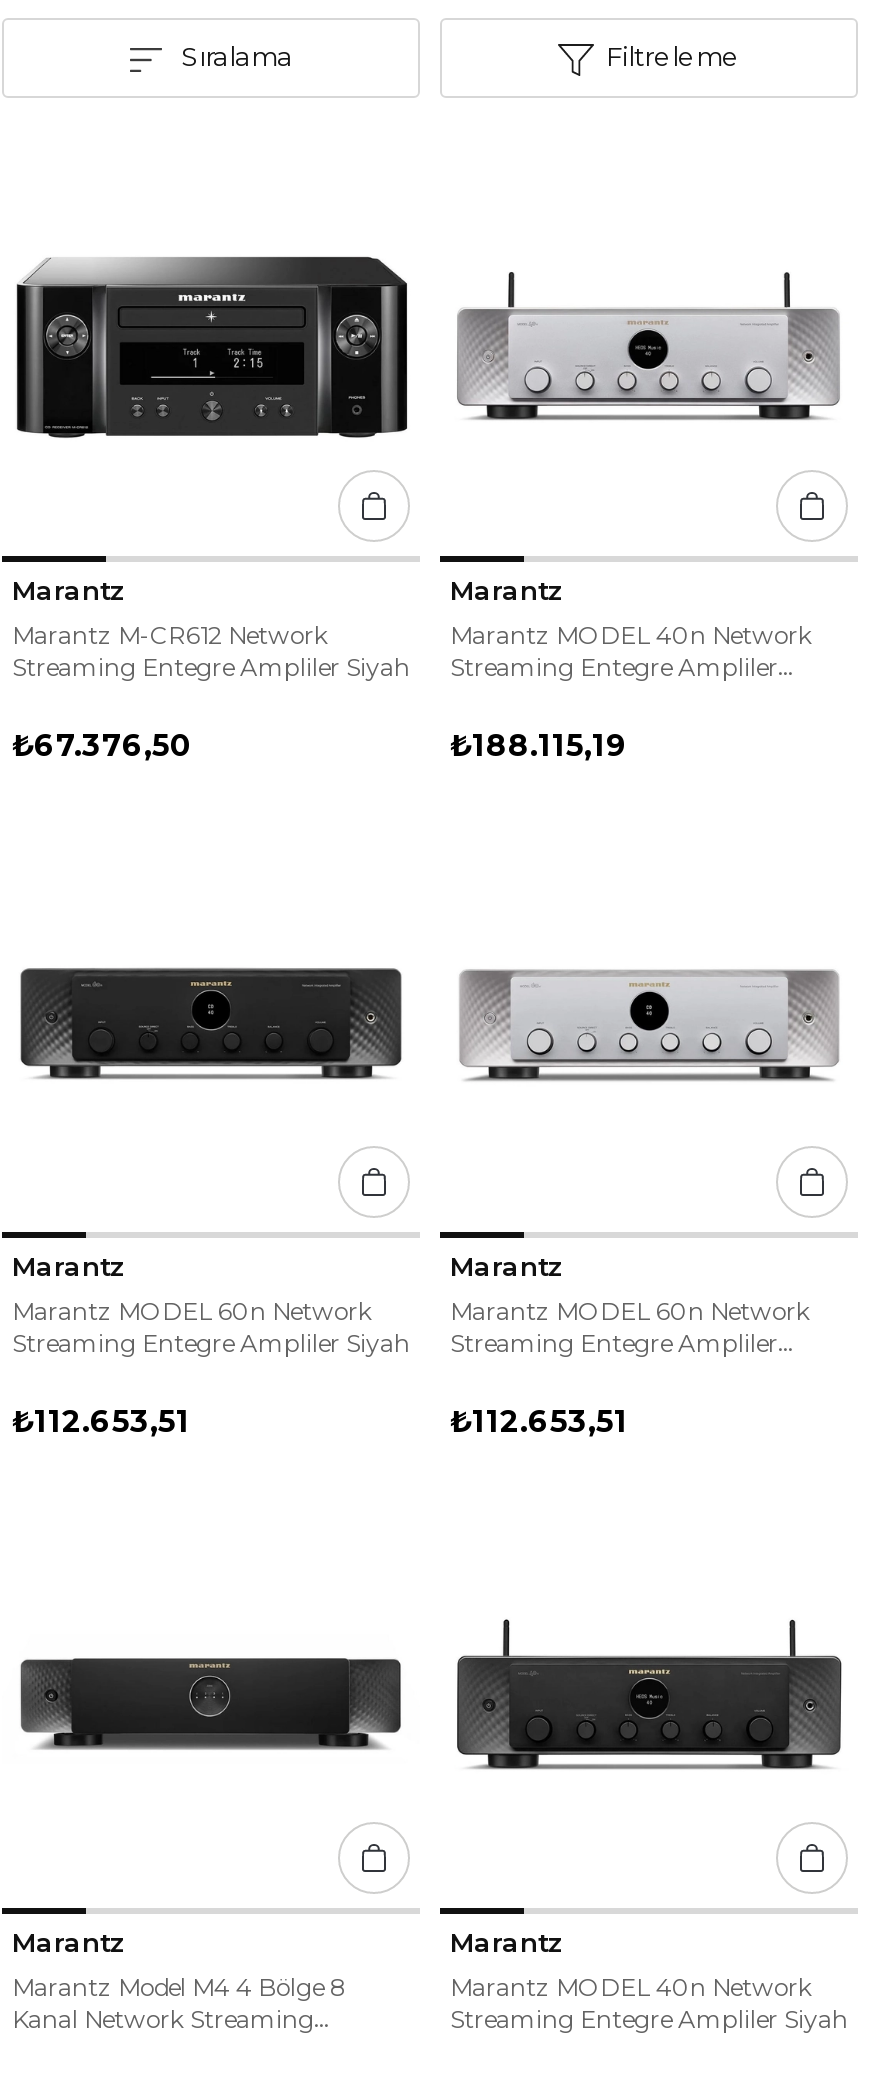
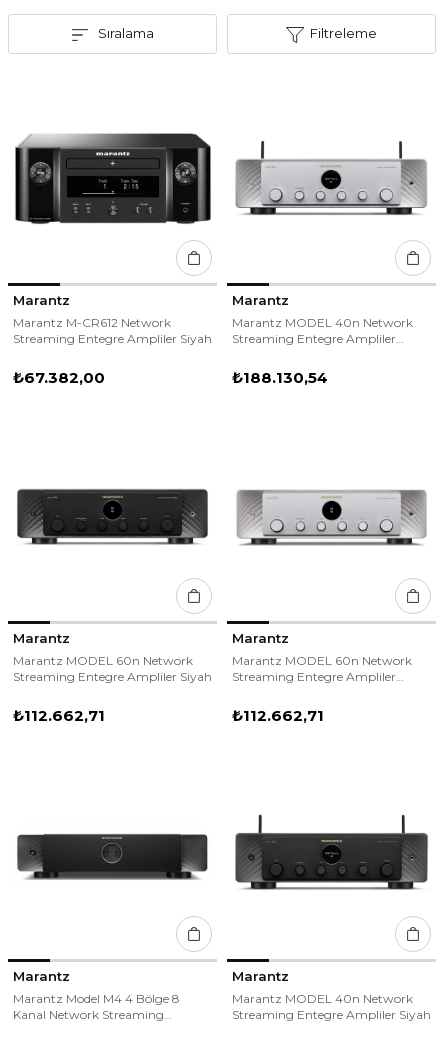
- ₺67.376,50
+ ₺67.382,00

- ₺188.115,19
+ ₺188.130,54

- ₺112.653,51
+ ₺112.662,71

- ₺112.653,51
+ ₺112.662,71
